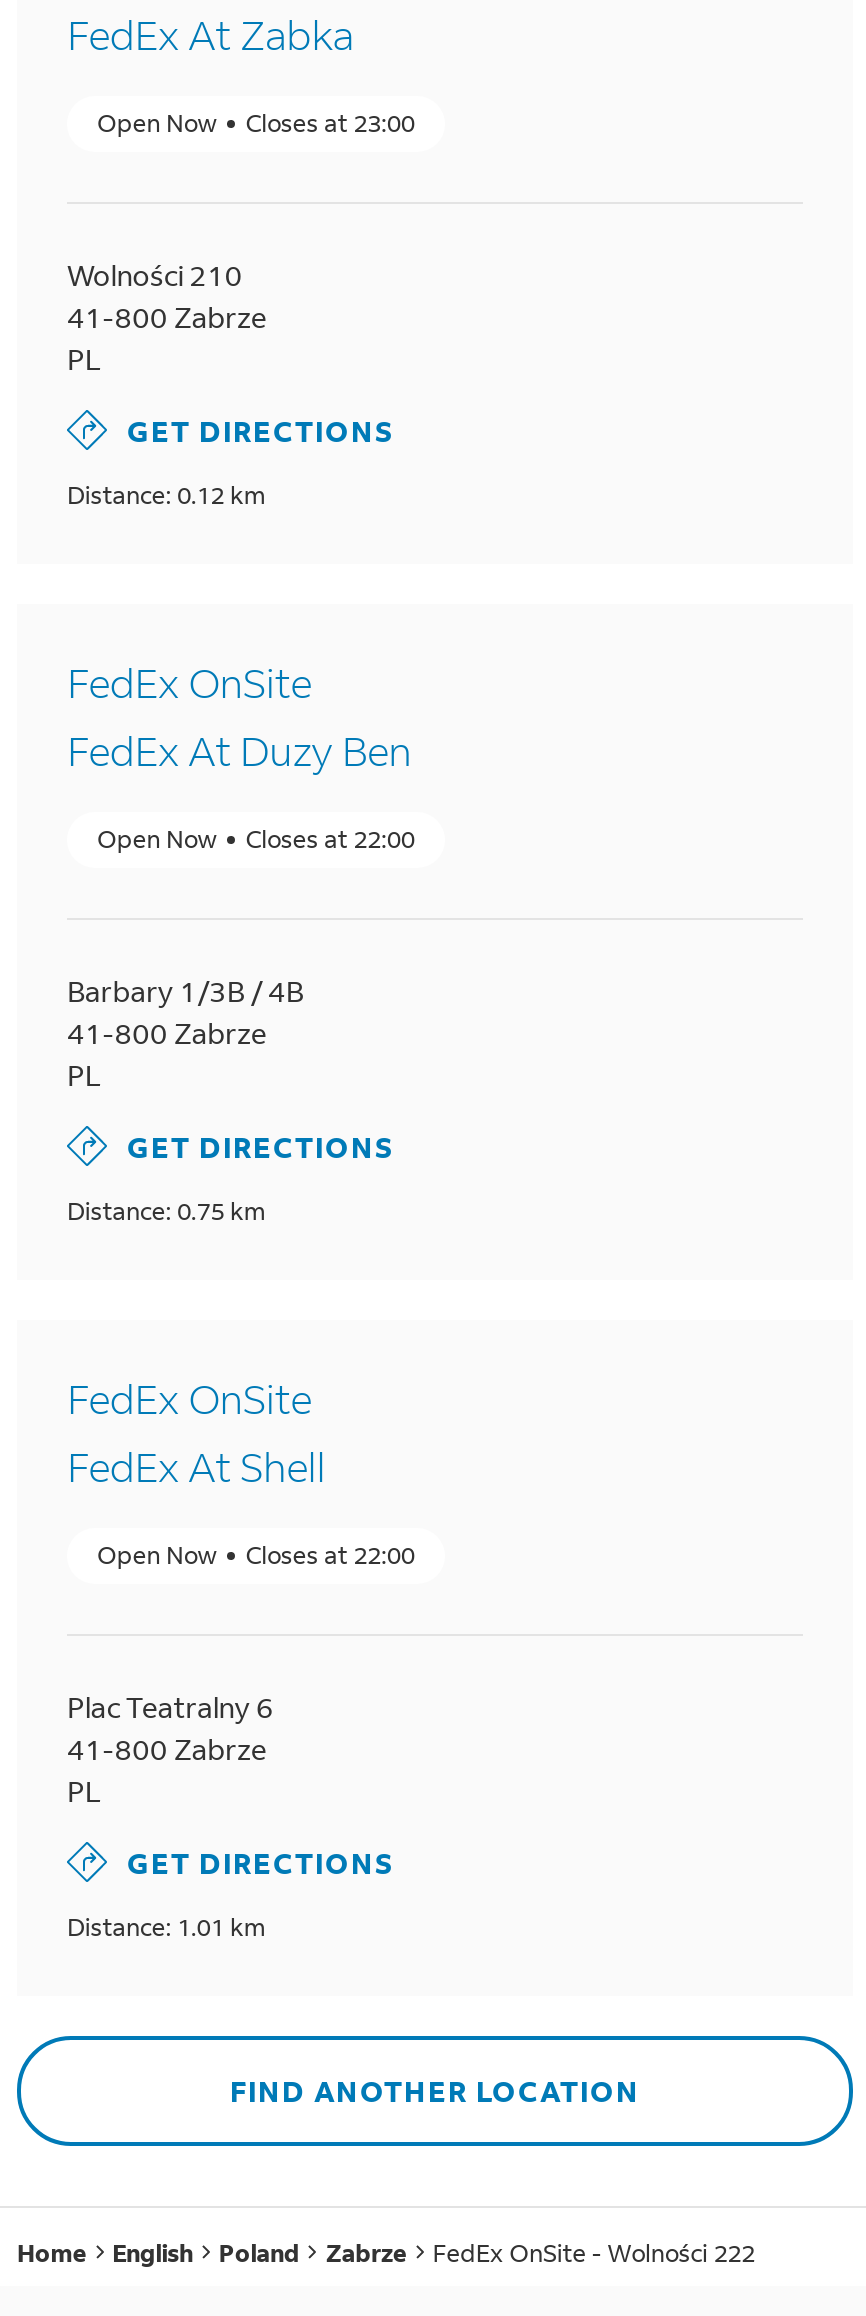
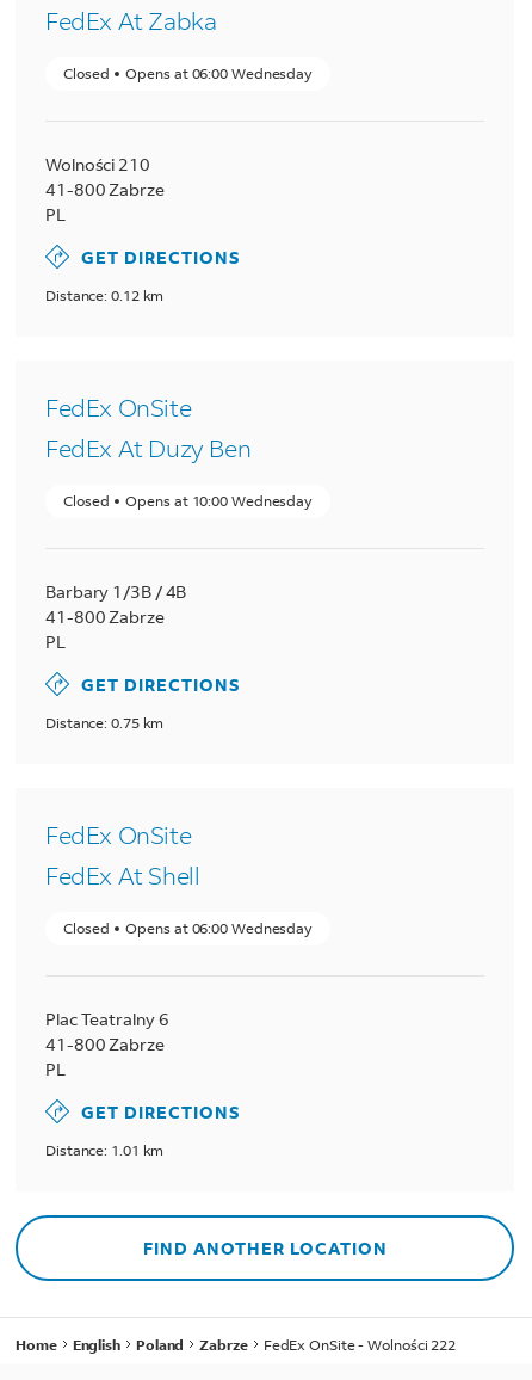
- Open Now
- Closes at 23:00
+ Closed
+ Opens at 06:00 Wednesday

- Open Now
- Closes at 22:00
+ Closed
+ Opens at 10:00 Wednesday

- Open Now
- Closes at 22:00
+ Closed
+ Opens at 06:00 Wednesday
